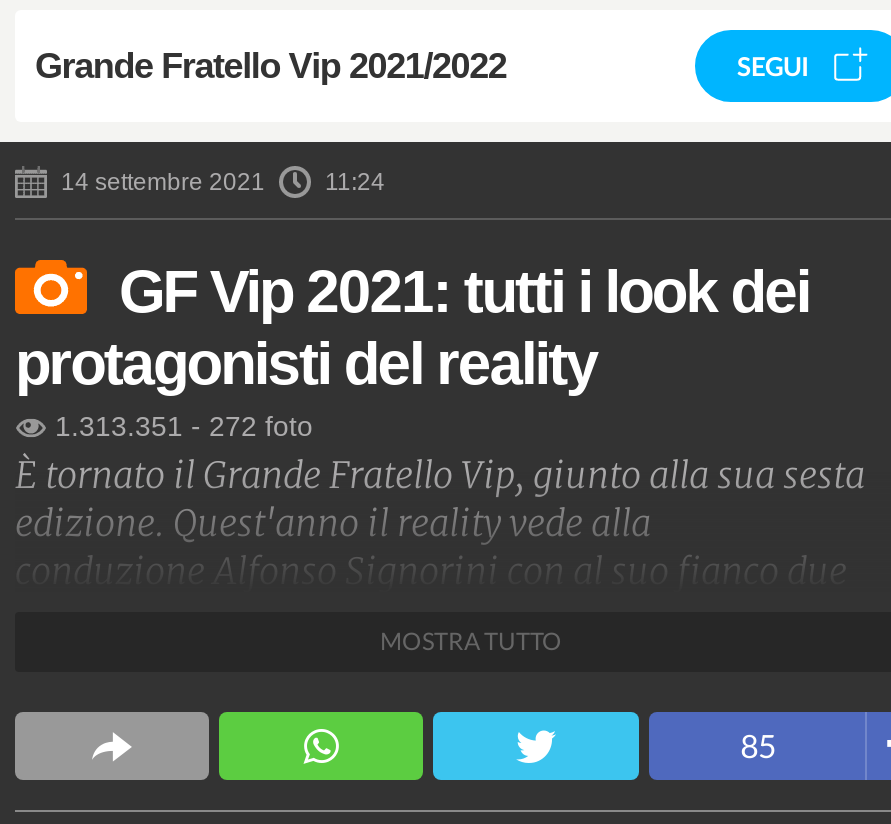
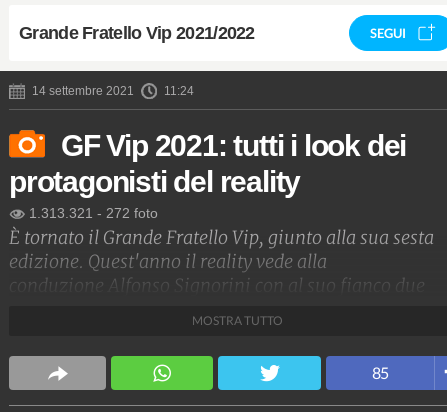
- 1.313.351 - 272 foto
+ 1.313.321 - 272 foto
